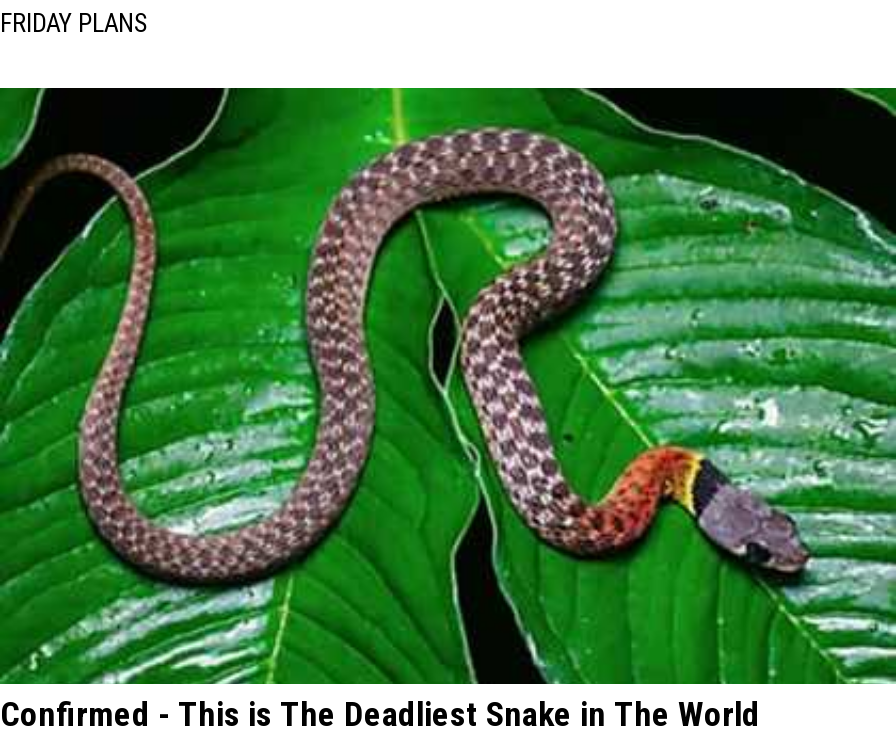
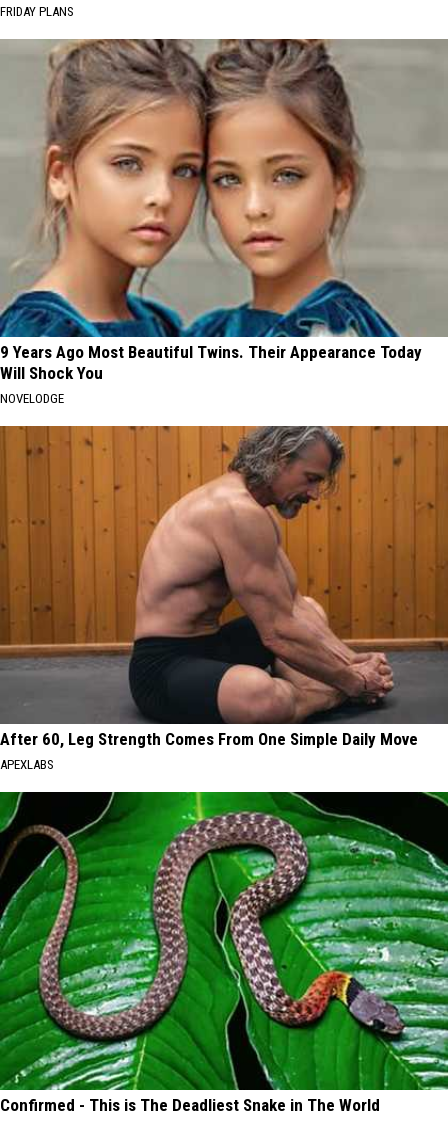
+ [image]
+ 9 Years Ago Most Beautiful Twins. Their Appearance Today
+ Will Shock You
+ NOVELODGE

+ [image]
+ After 60, Leg Strength Comes From One Simple Daily Move
+ APEXLABS
